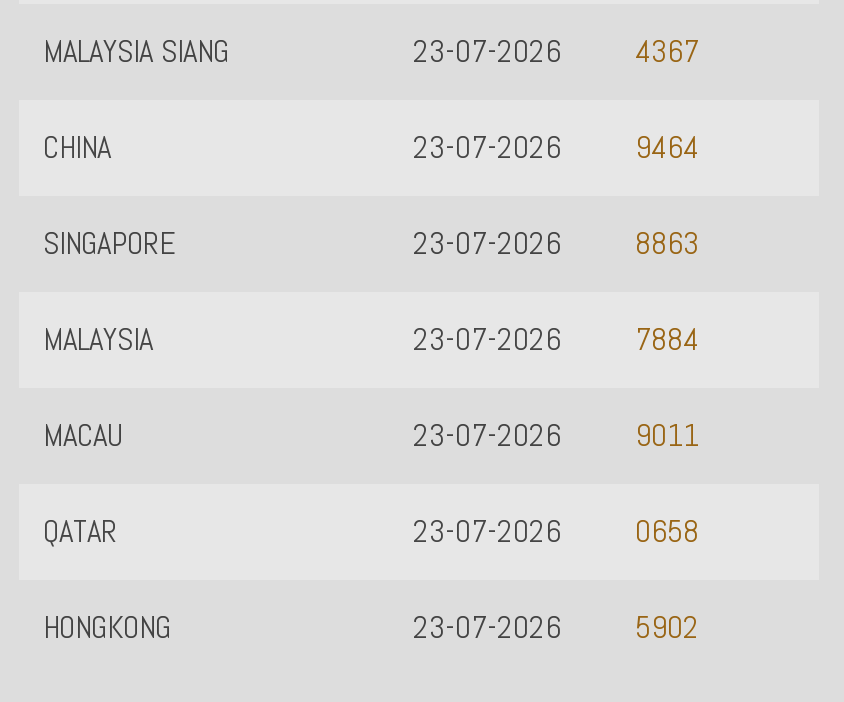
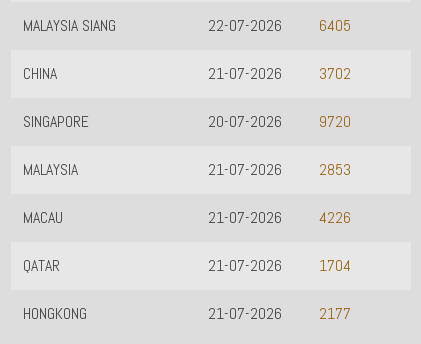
- 23-07-2026
+ 22-07-2026

- 4367
+ 6405

- 23-07-2026
+ 21-07-2026

- 9464
+ 3702

- 23-07-2026
+ 20-07-2026

- 8863
+ 9720

- 23-07-2026
+ 21-07-2026

- 7884
+ 2853

- 23-07-2026
+ 21-07-2026

- 9011
+ 4226

- 23-07-2026
+ 21-07-2026

- 0658
+ 1704

- 23-07-2026
+ 21-07-2026

- 5902
+ 2177
